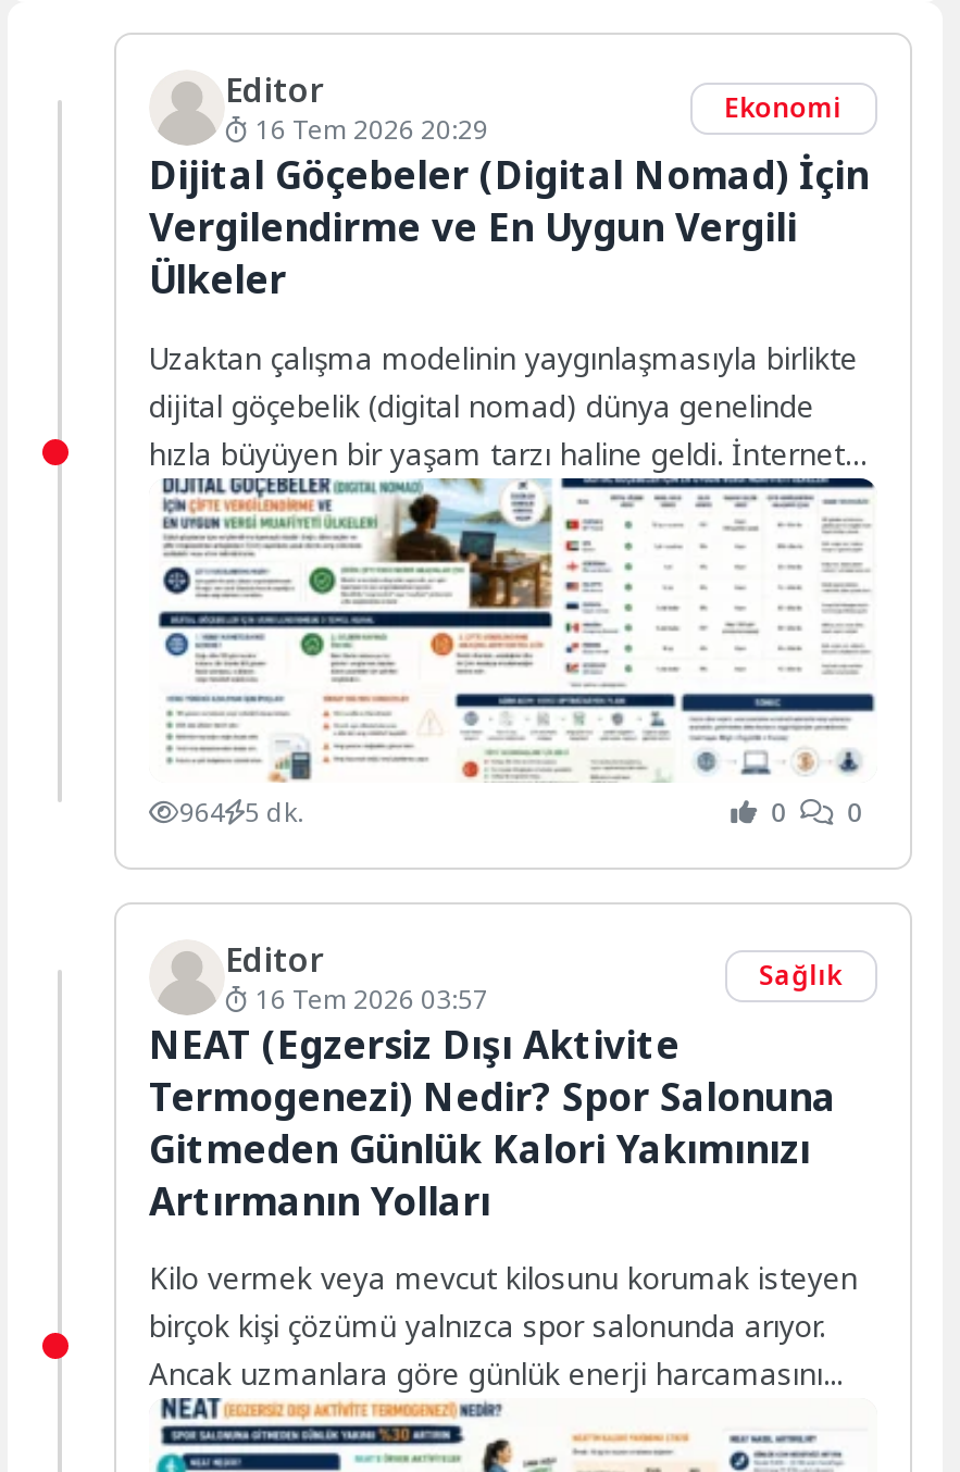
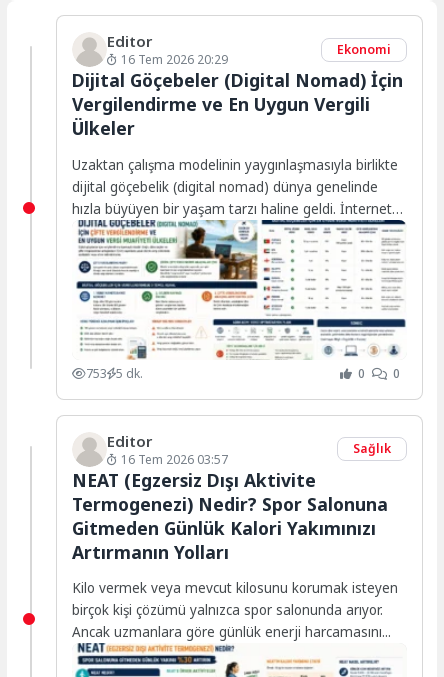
- 964 5 dk.
+ 753 5 dk.
